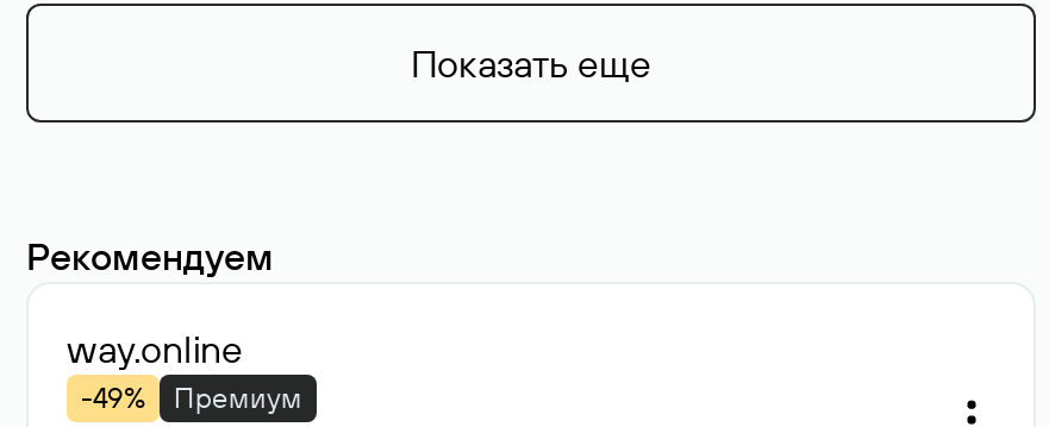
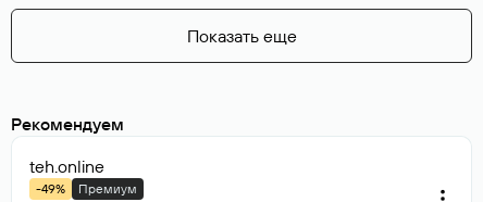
- way.online
+ teh.online
